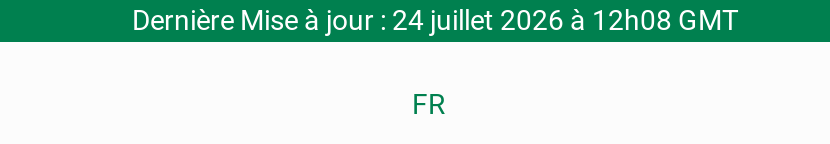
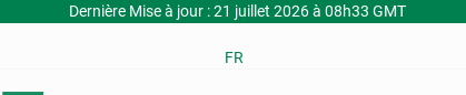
- Dernière Mise à jour : 24 juillet 2026 à 12h08 GMT
+ Dernière Mise à jour : 21 juillet 2026 à 08h33 GMT
